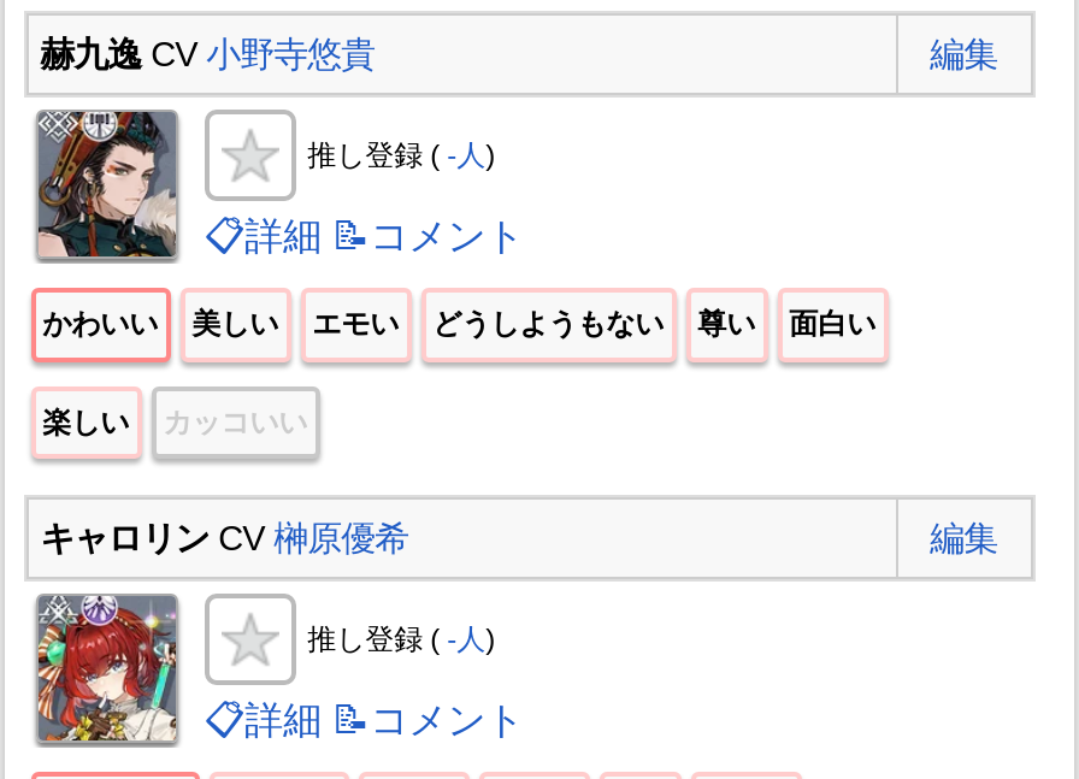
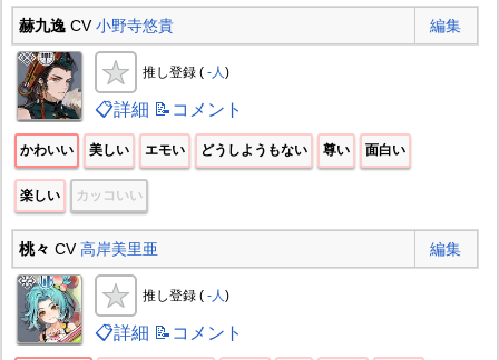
- キャロリンCV榊原優希
+ 桃々CV高岸美里亜

- [image]
+ [image]
